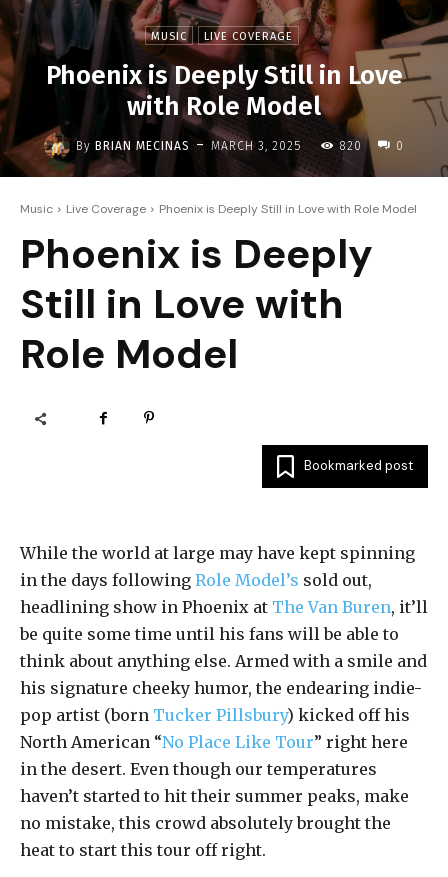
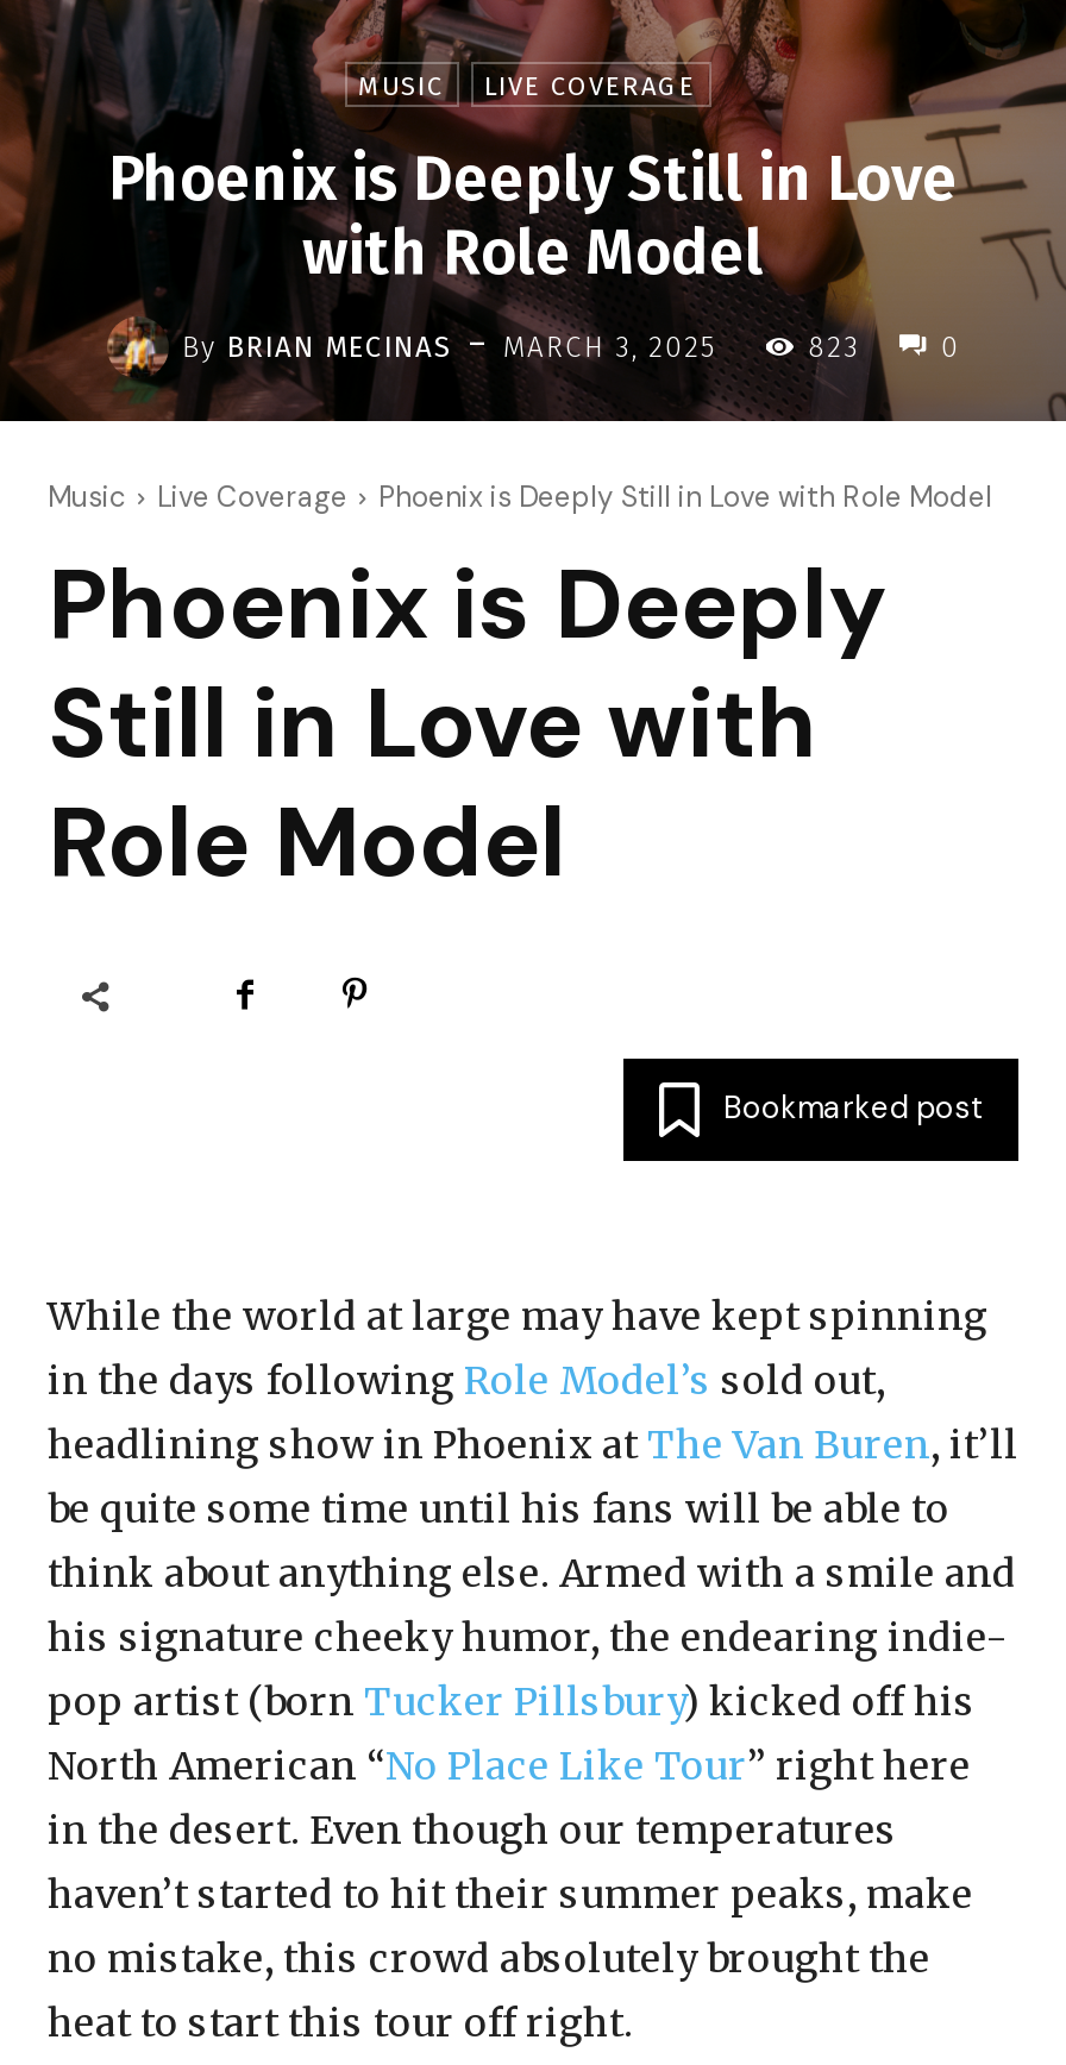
- 820
+ 823
